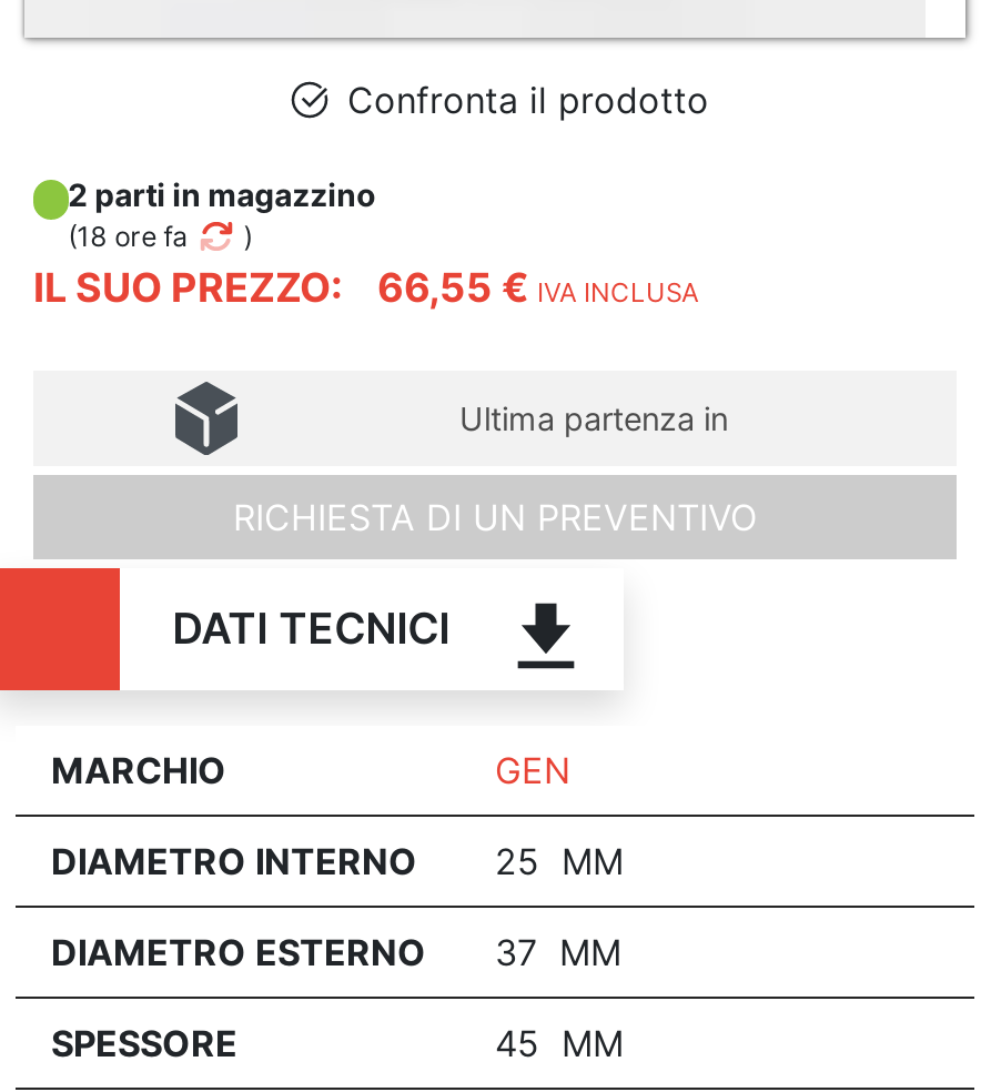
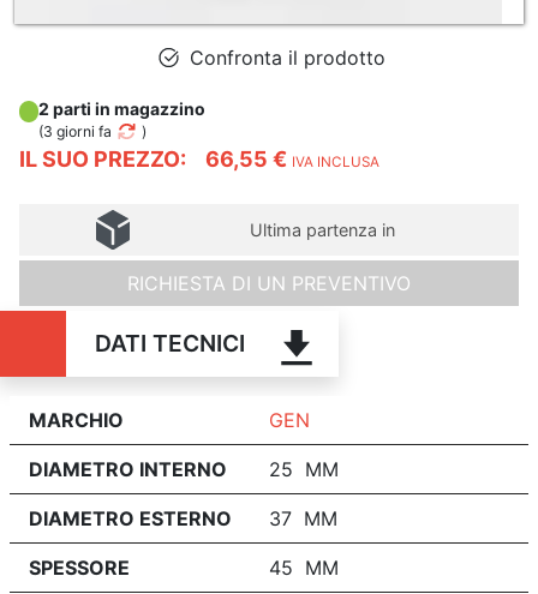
- (18 ore fa
+ (3 giorni fa
